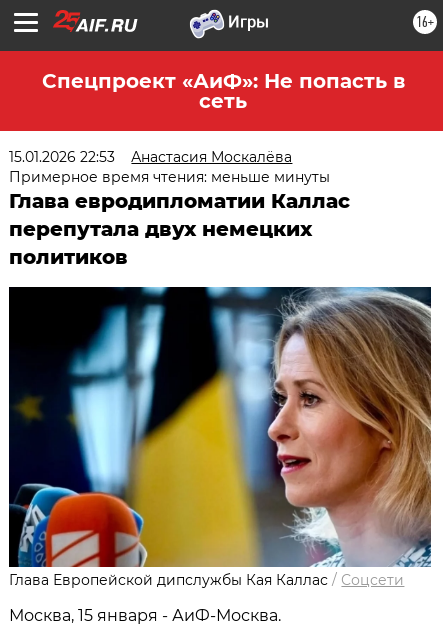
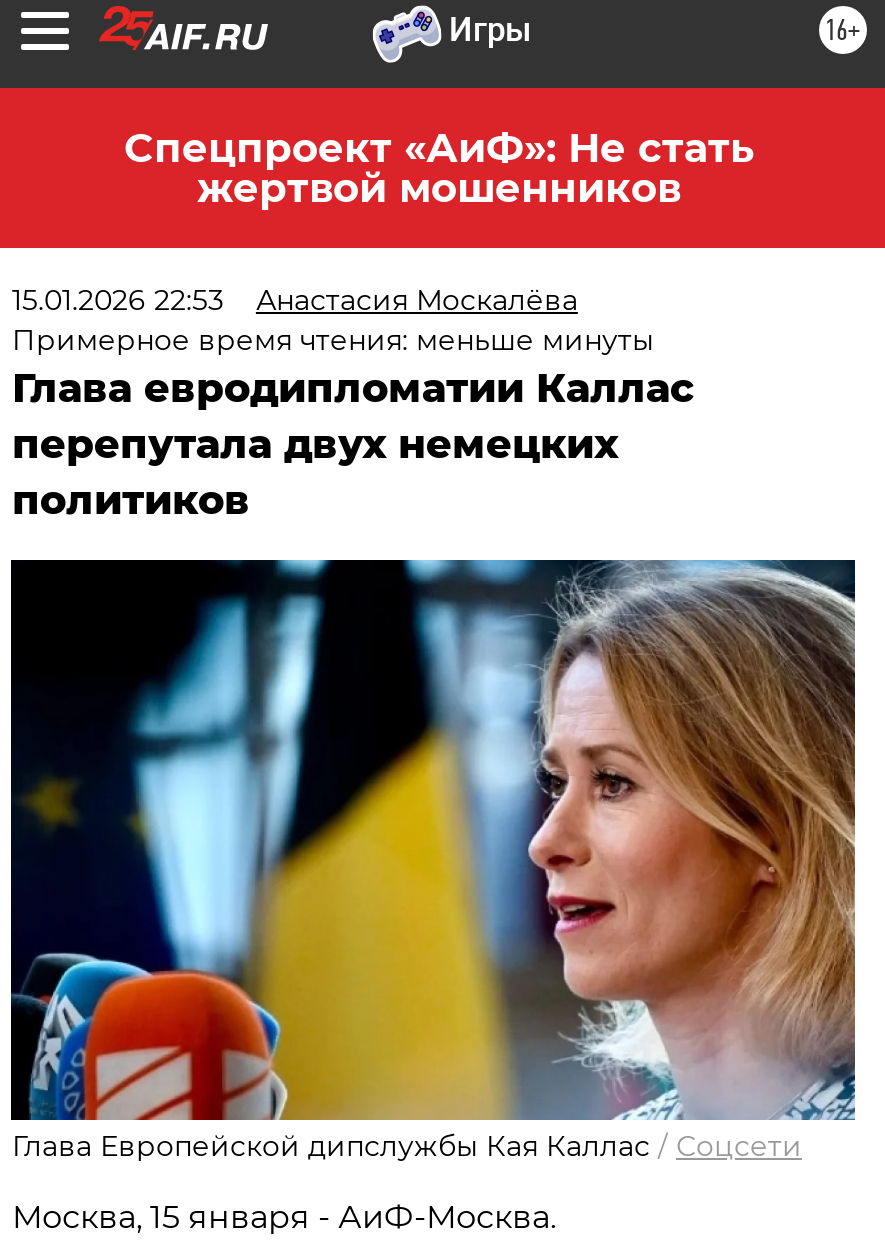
- Спецпроект «АиФ»: Не попасть в
- сеть
+ Спецпроект «АиФ»: Не стать
+ жертвой мошенников
